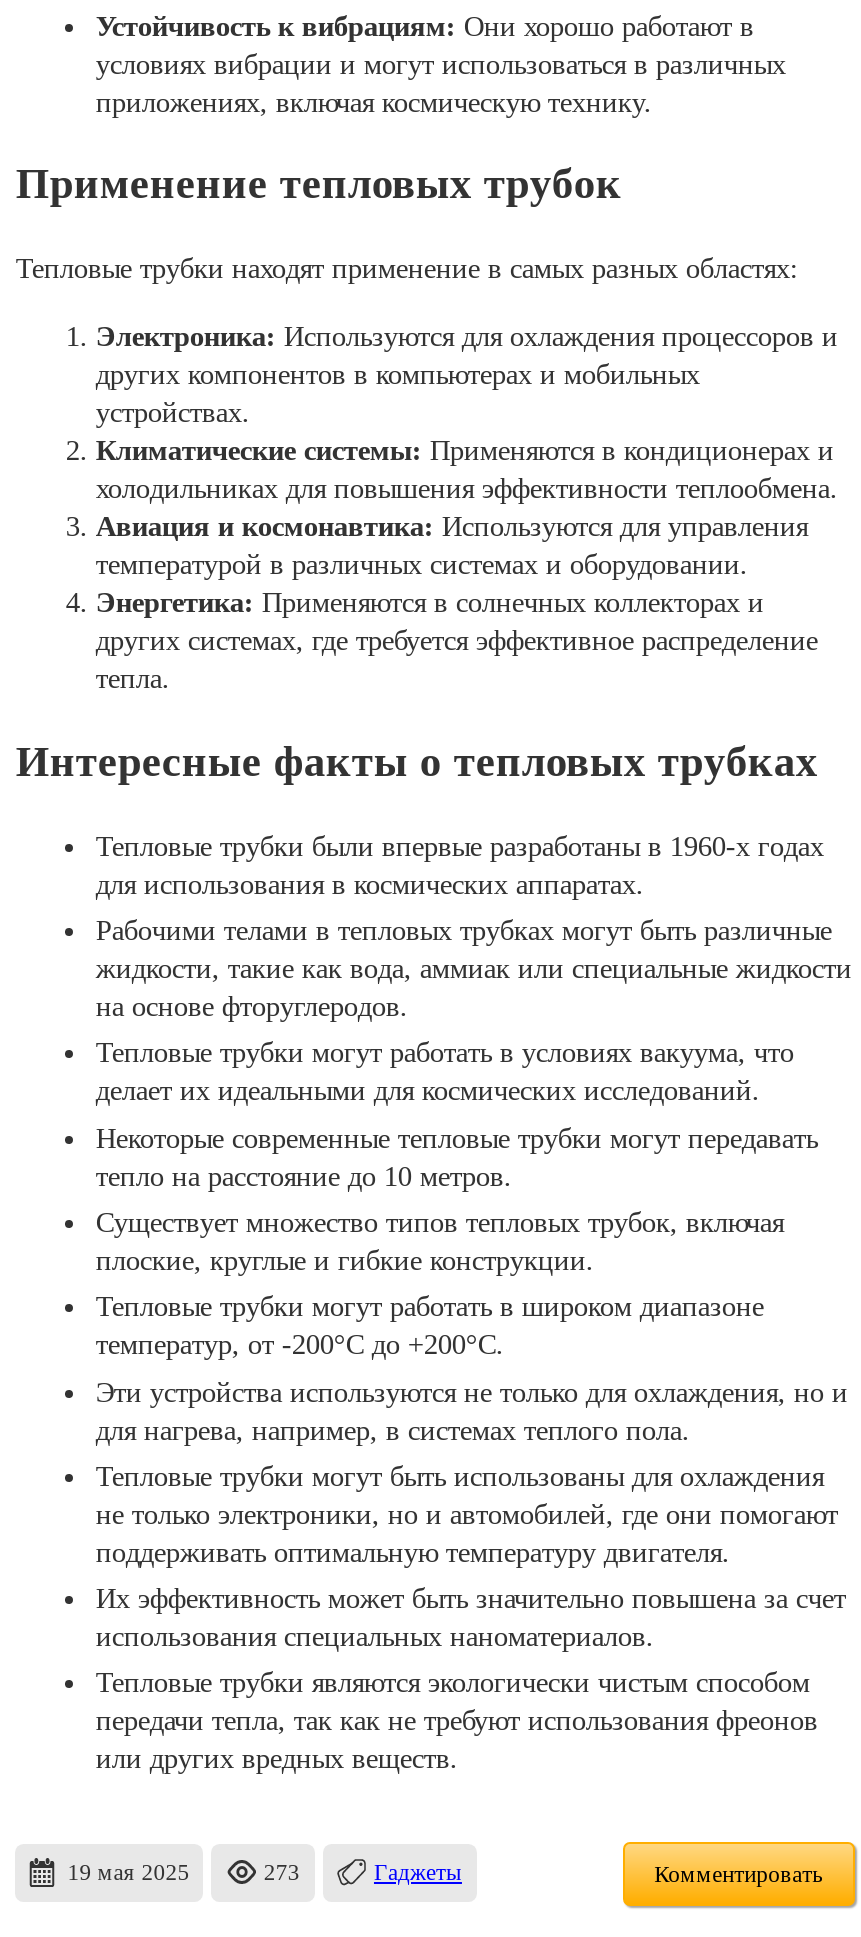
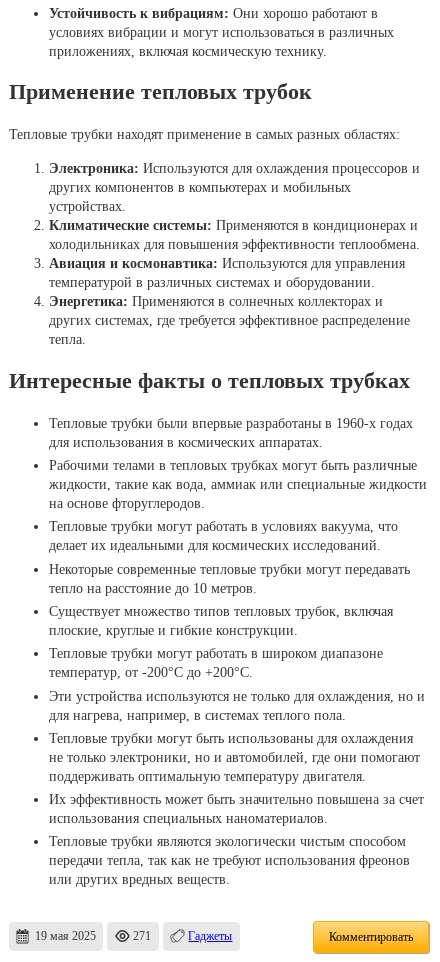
- 273
+ 271
